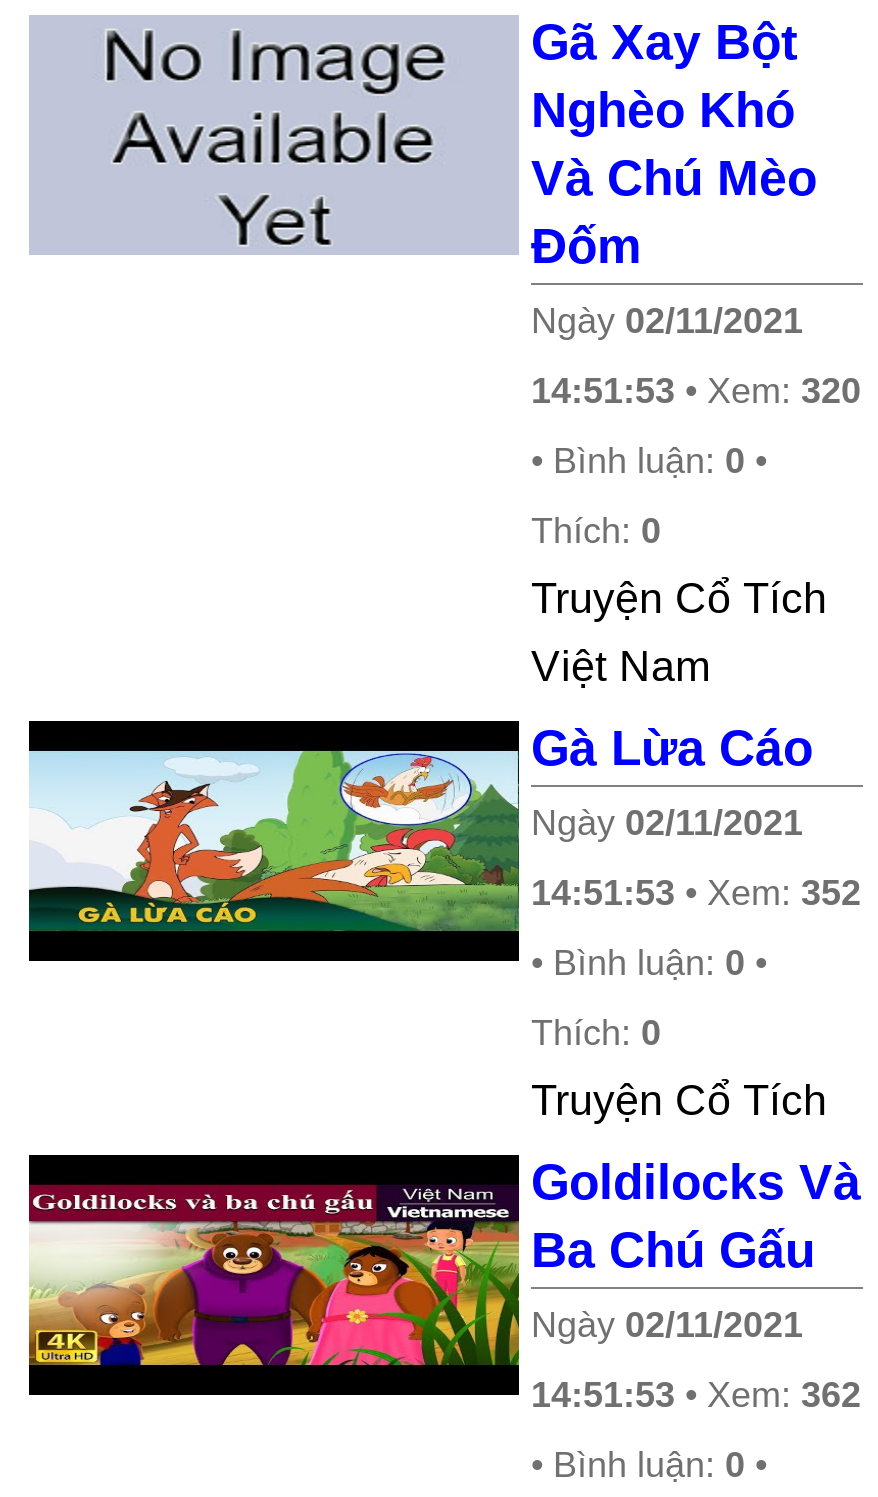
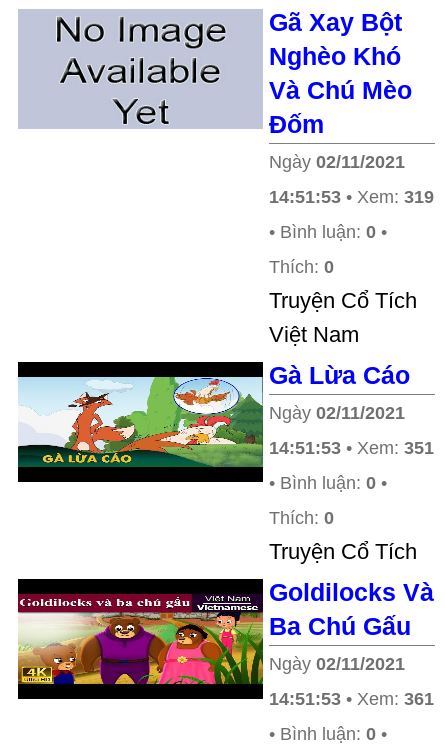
- 14:51:53 • Xem: 320
+ 14:51:53 • Xem: 319

- 14:51:53 • Xem: 352
+ 14:51:53 • Xem: 351

- 14:51:53 • Xem: 362
+ 14:51:53 • Xem: 361
